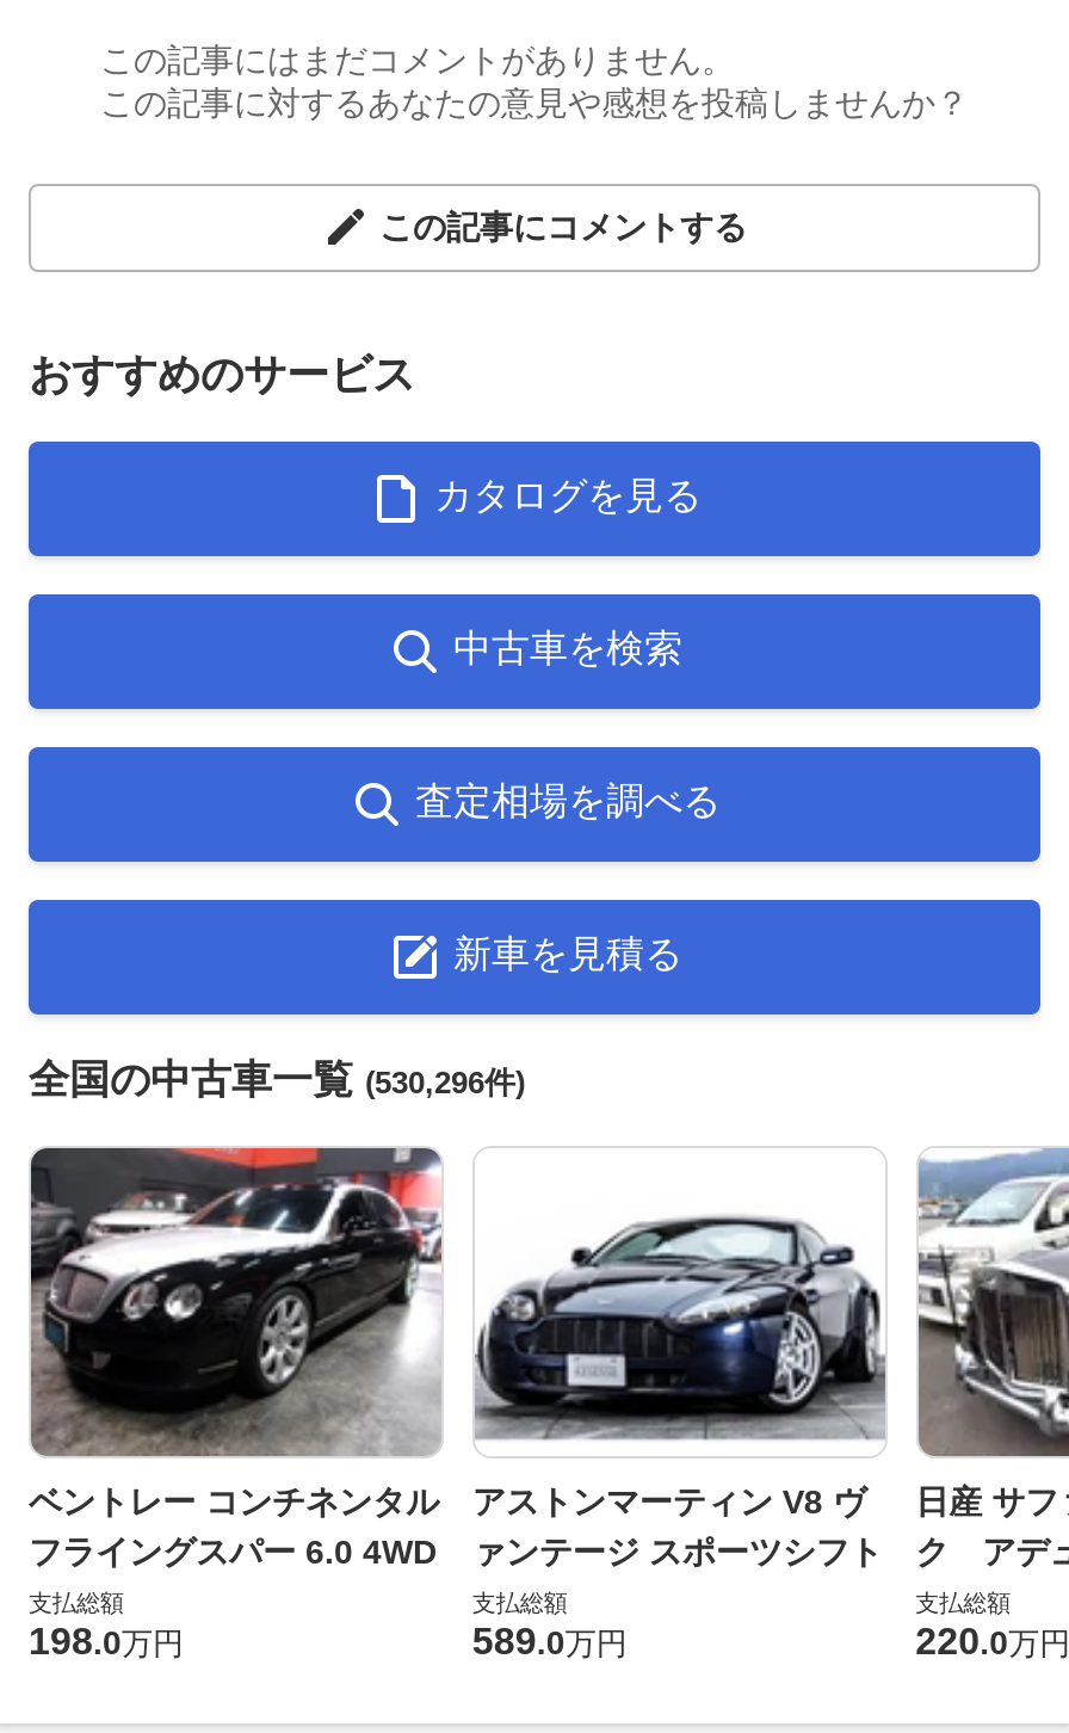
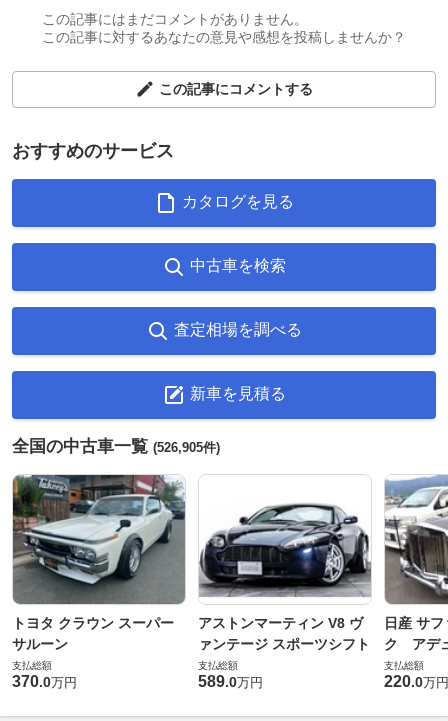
- 全国の中古車一覧(530,296件)
+ 全国の中古車一覧(526,905件)

- [image]
- ベントレー コンチネンタル
- フライングスパー 6.0 4WD
+ [image]
+ トヨタ クラウン スーパー
+ サルーン

- 198.0万円
+ 370.0万円
